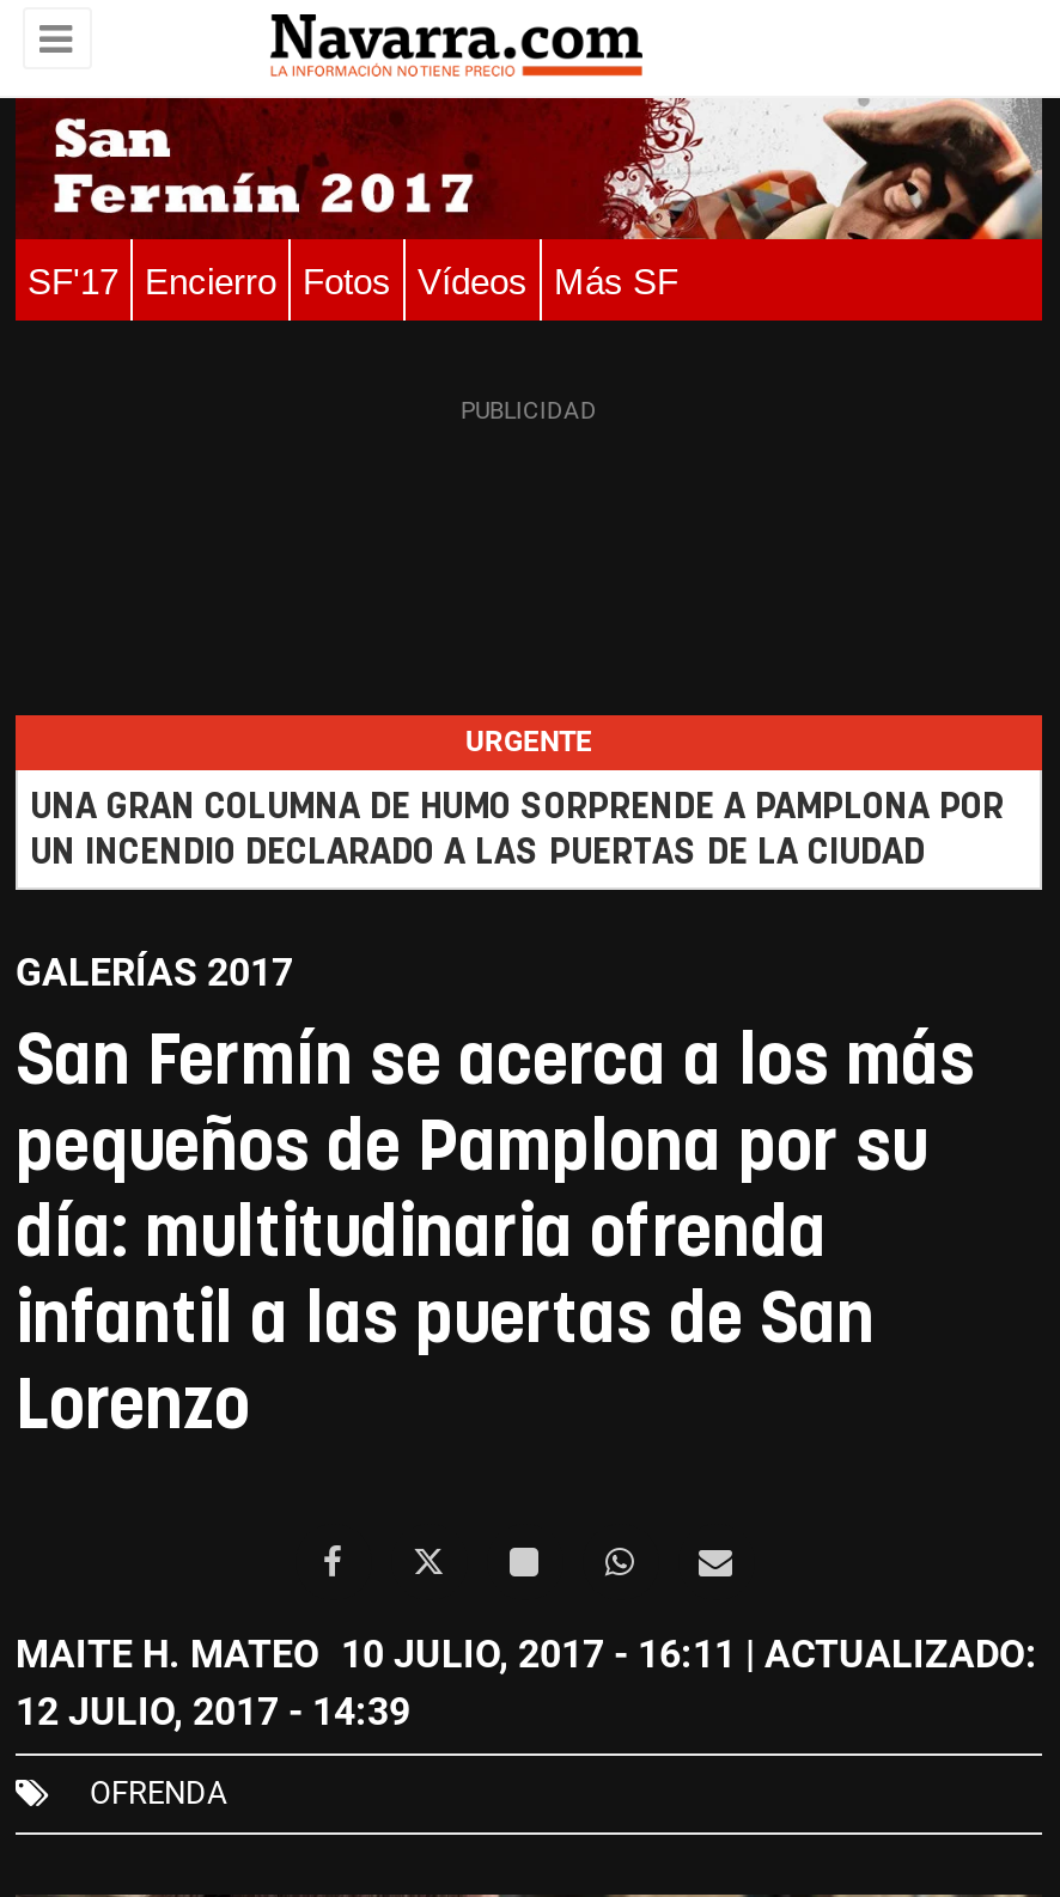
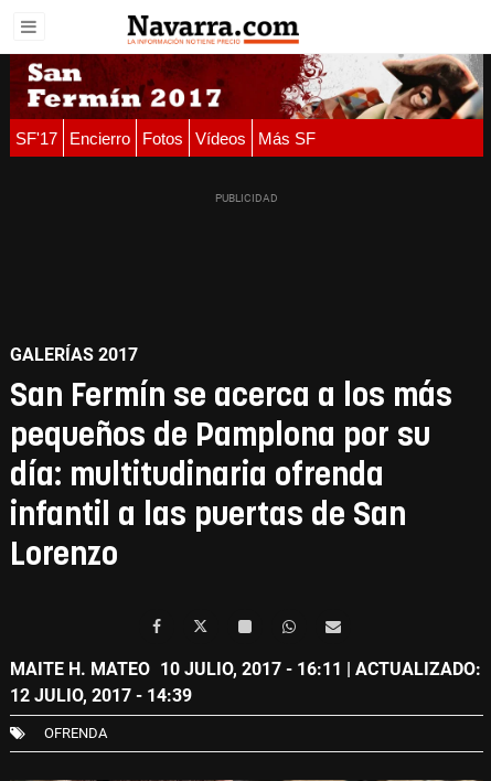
- [image]
- URGENTE
- UNA GRAN COLUMNA DE HUMO SORPRENDE A PAMPLONA POR
- UN INCENDIO DECLARADO A LAS PUERTAS DE LA CIUDAD
